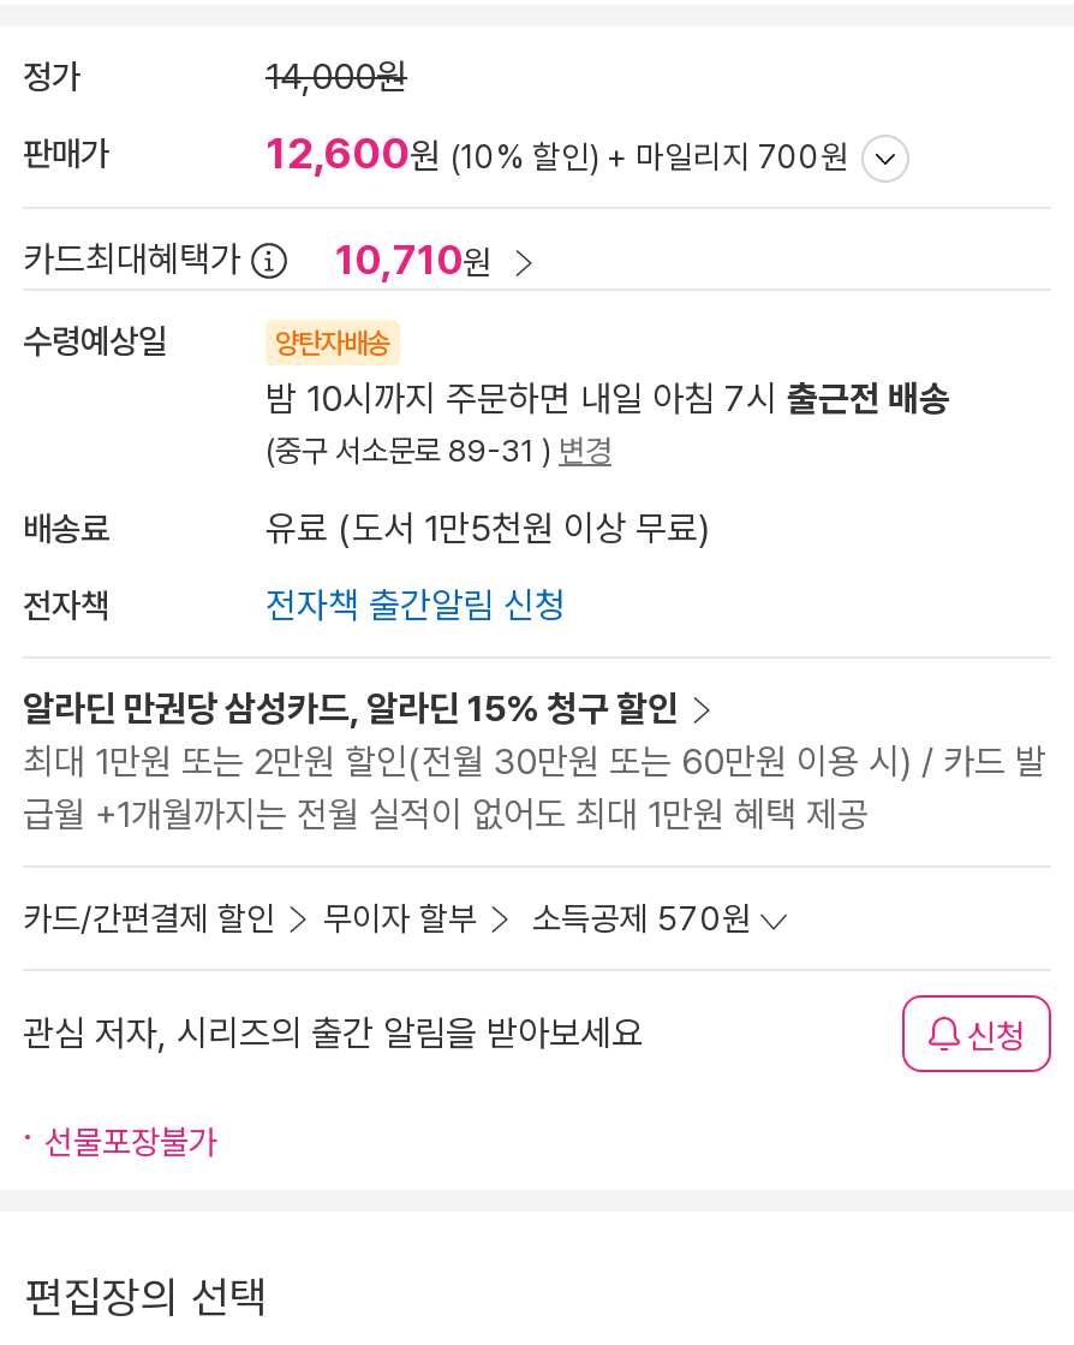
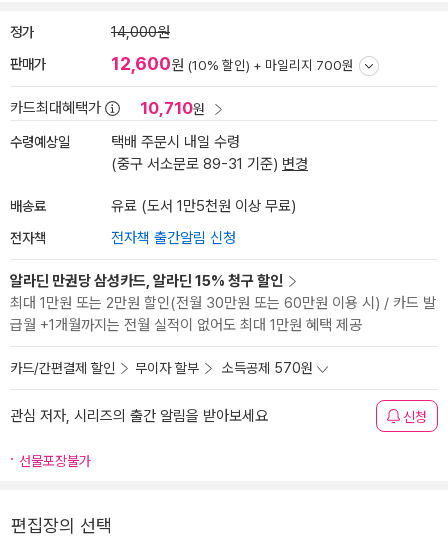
- 양탄자배송
- 밤 10시까지 주문하면 내일 아침 7시 출근전 배송
- (중구 서소문로 89-31 ) 변경
+ 택배 주문시 내일 수령
+ (중구 서소문로 89-31 기준) 변경
